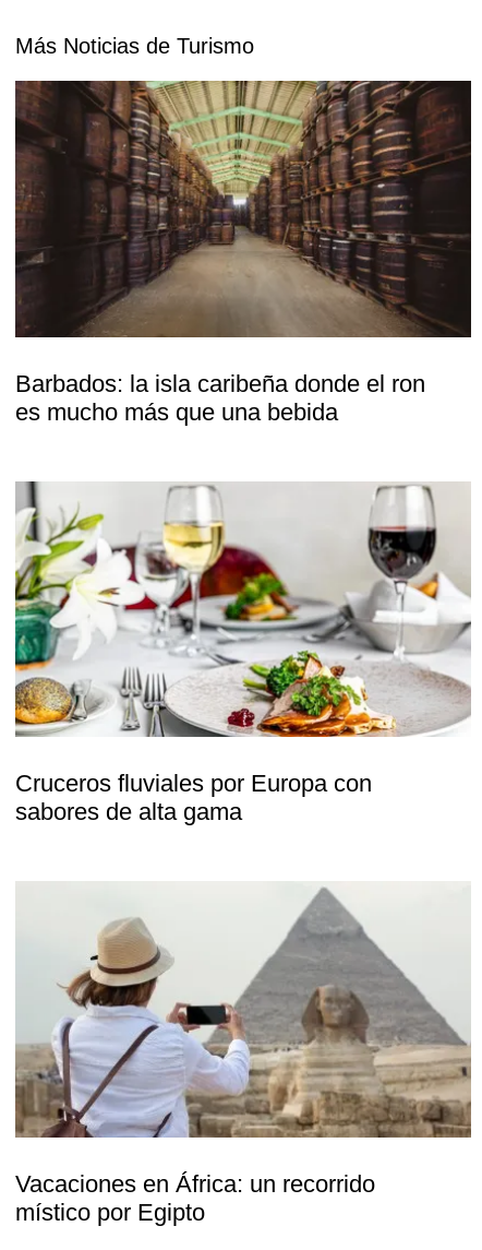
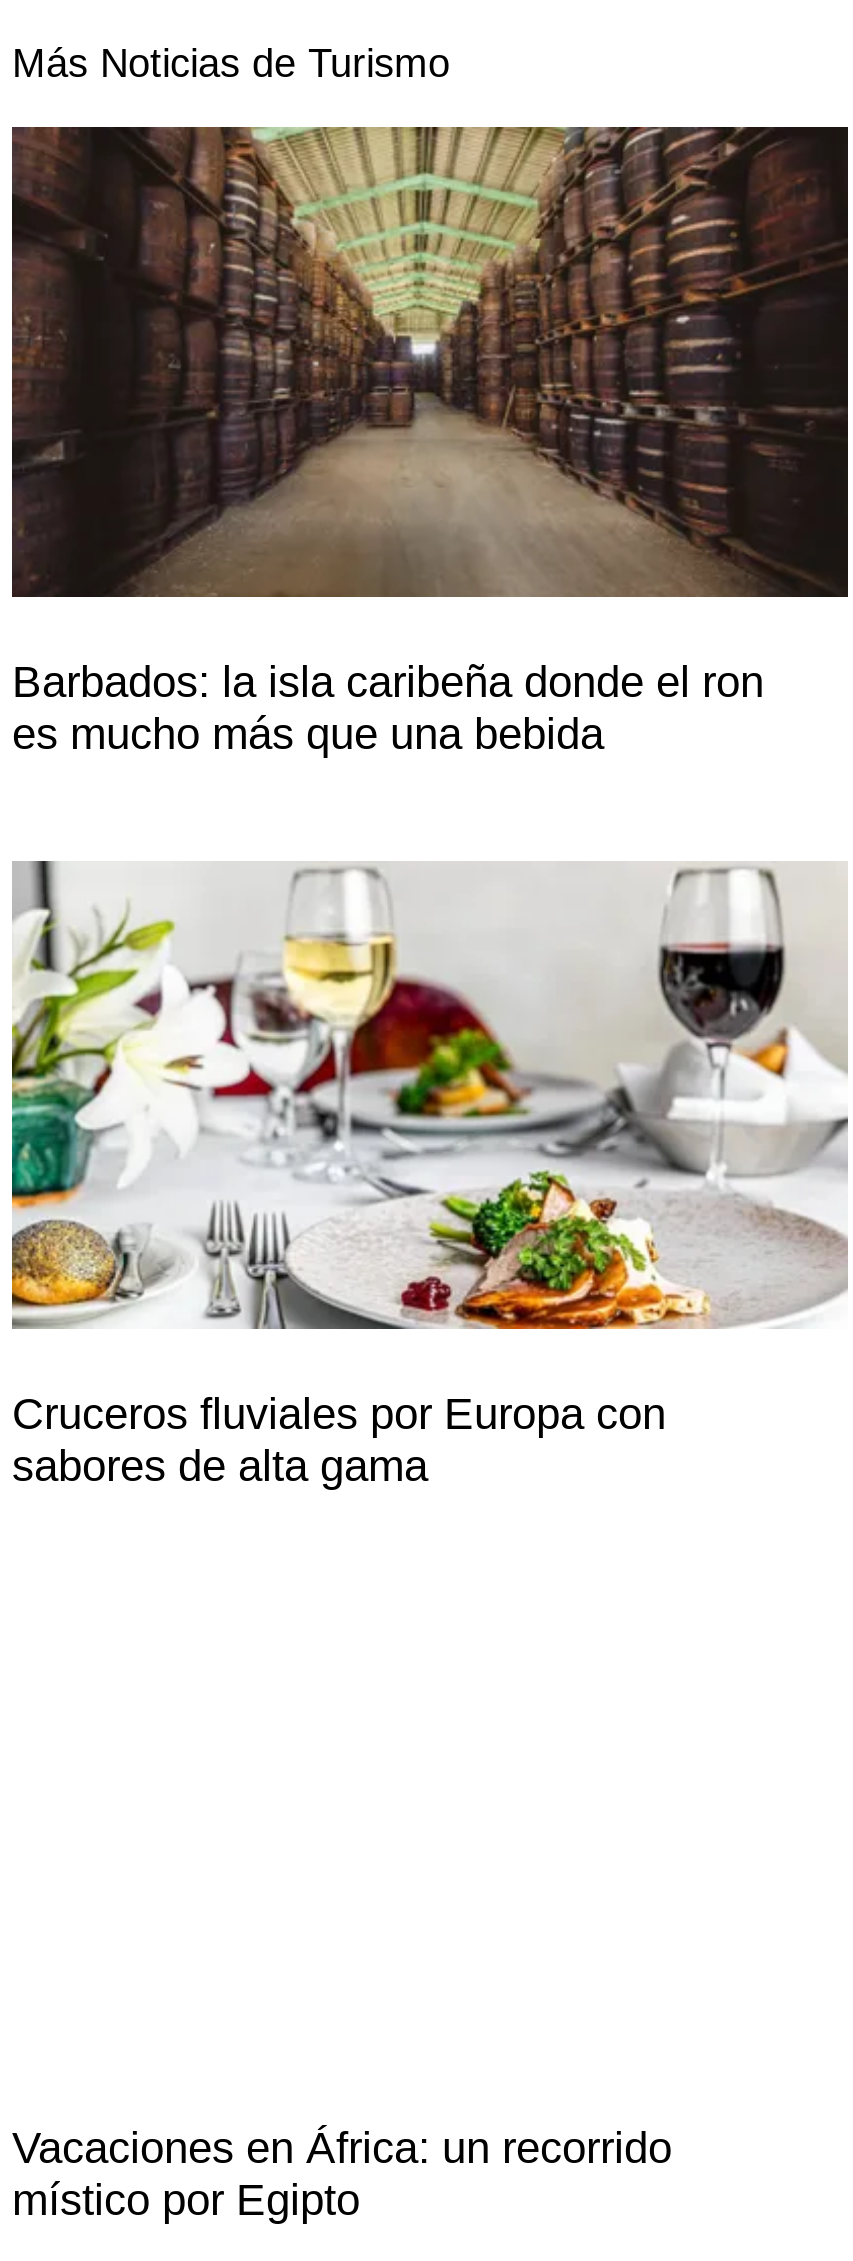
- [image]
